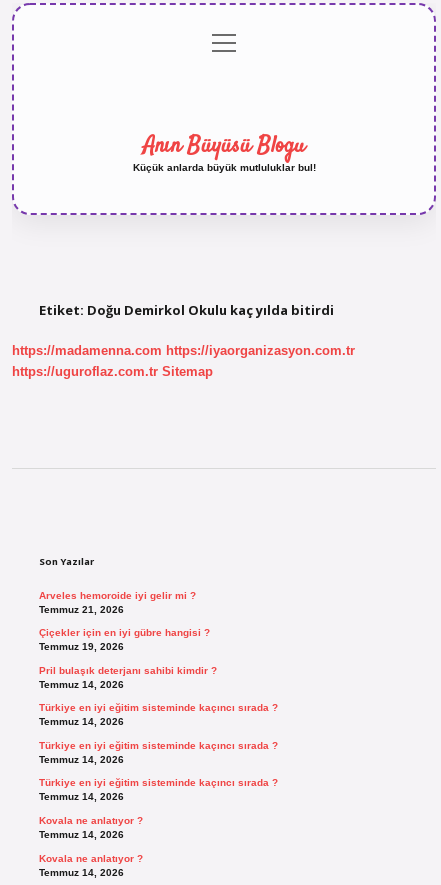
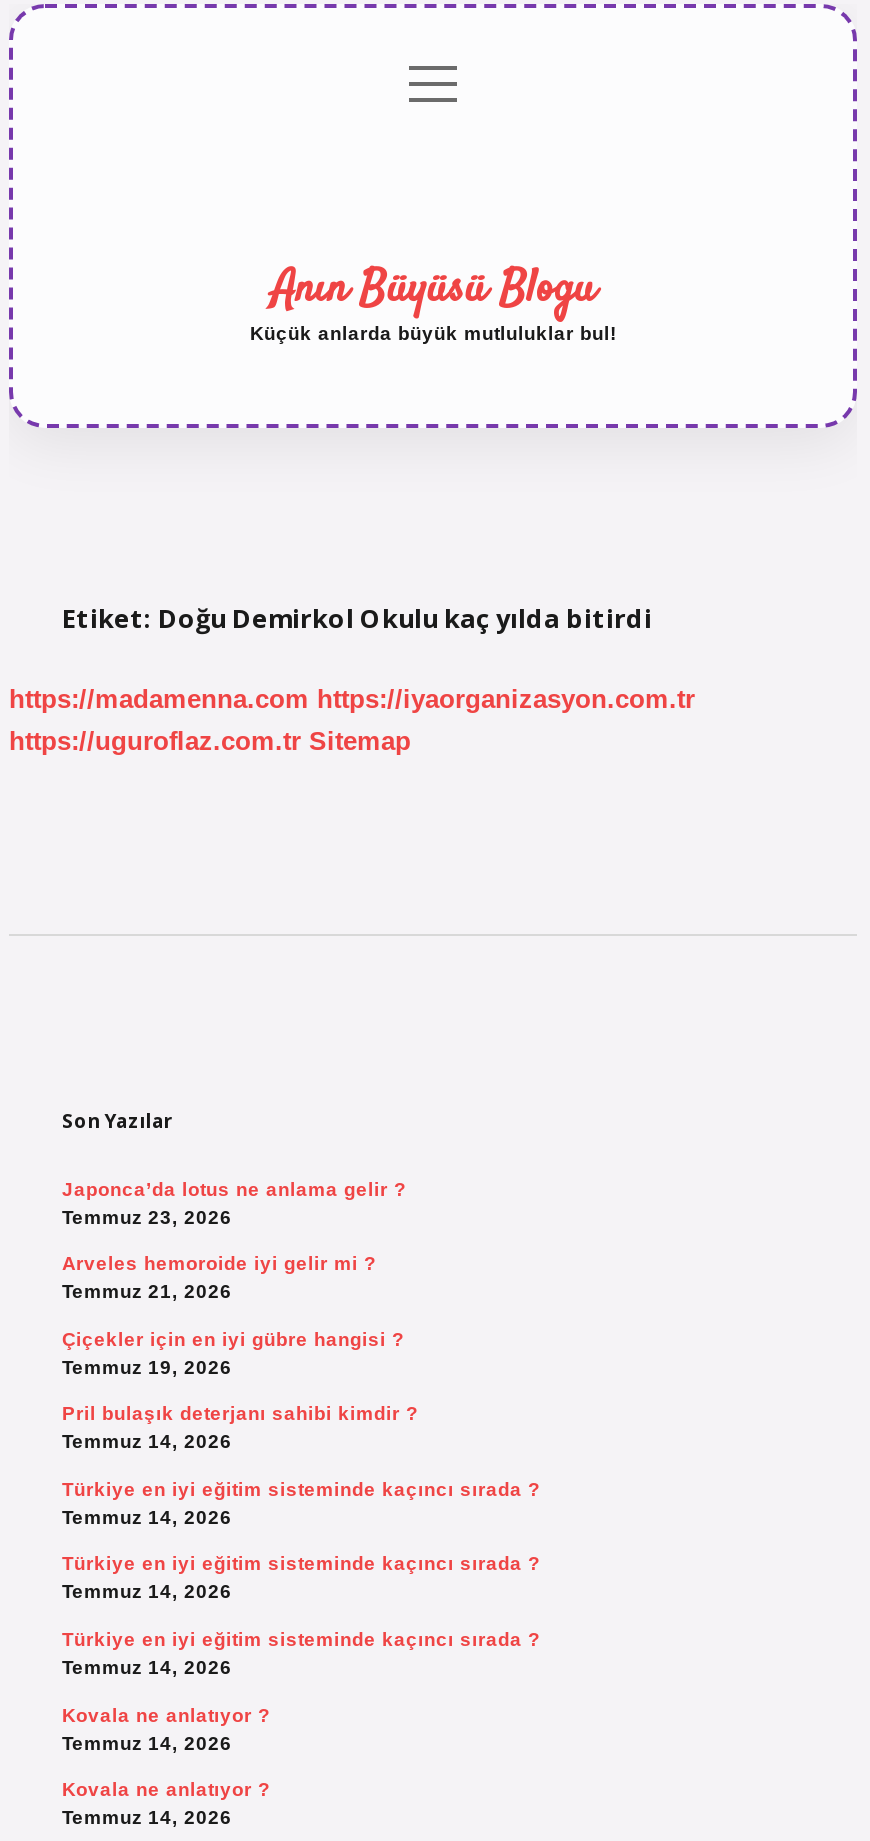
+ Japonca’da lotus ne anlama gelir ?
+ Temmuz 23, 2026
